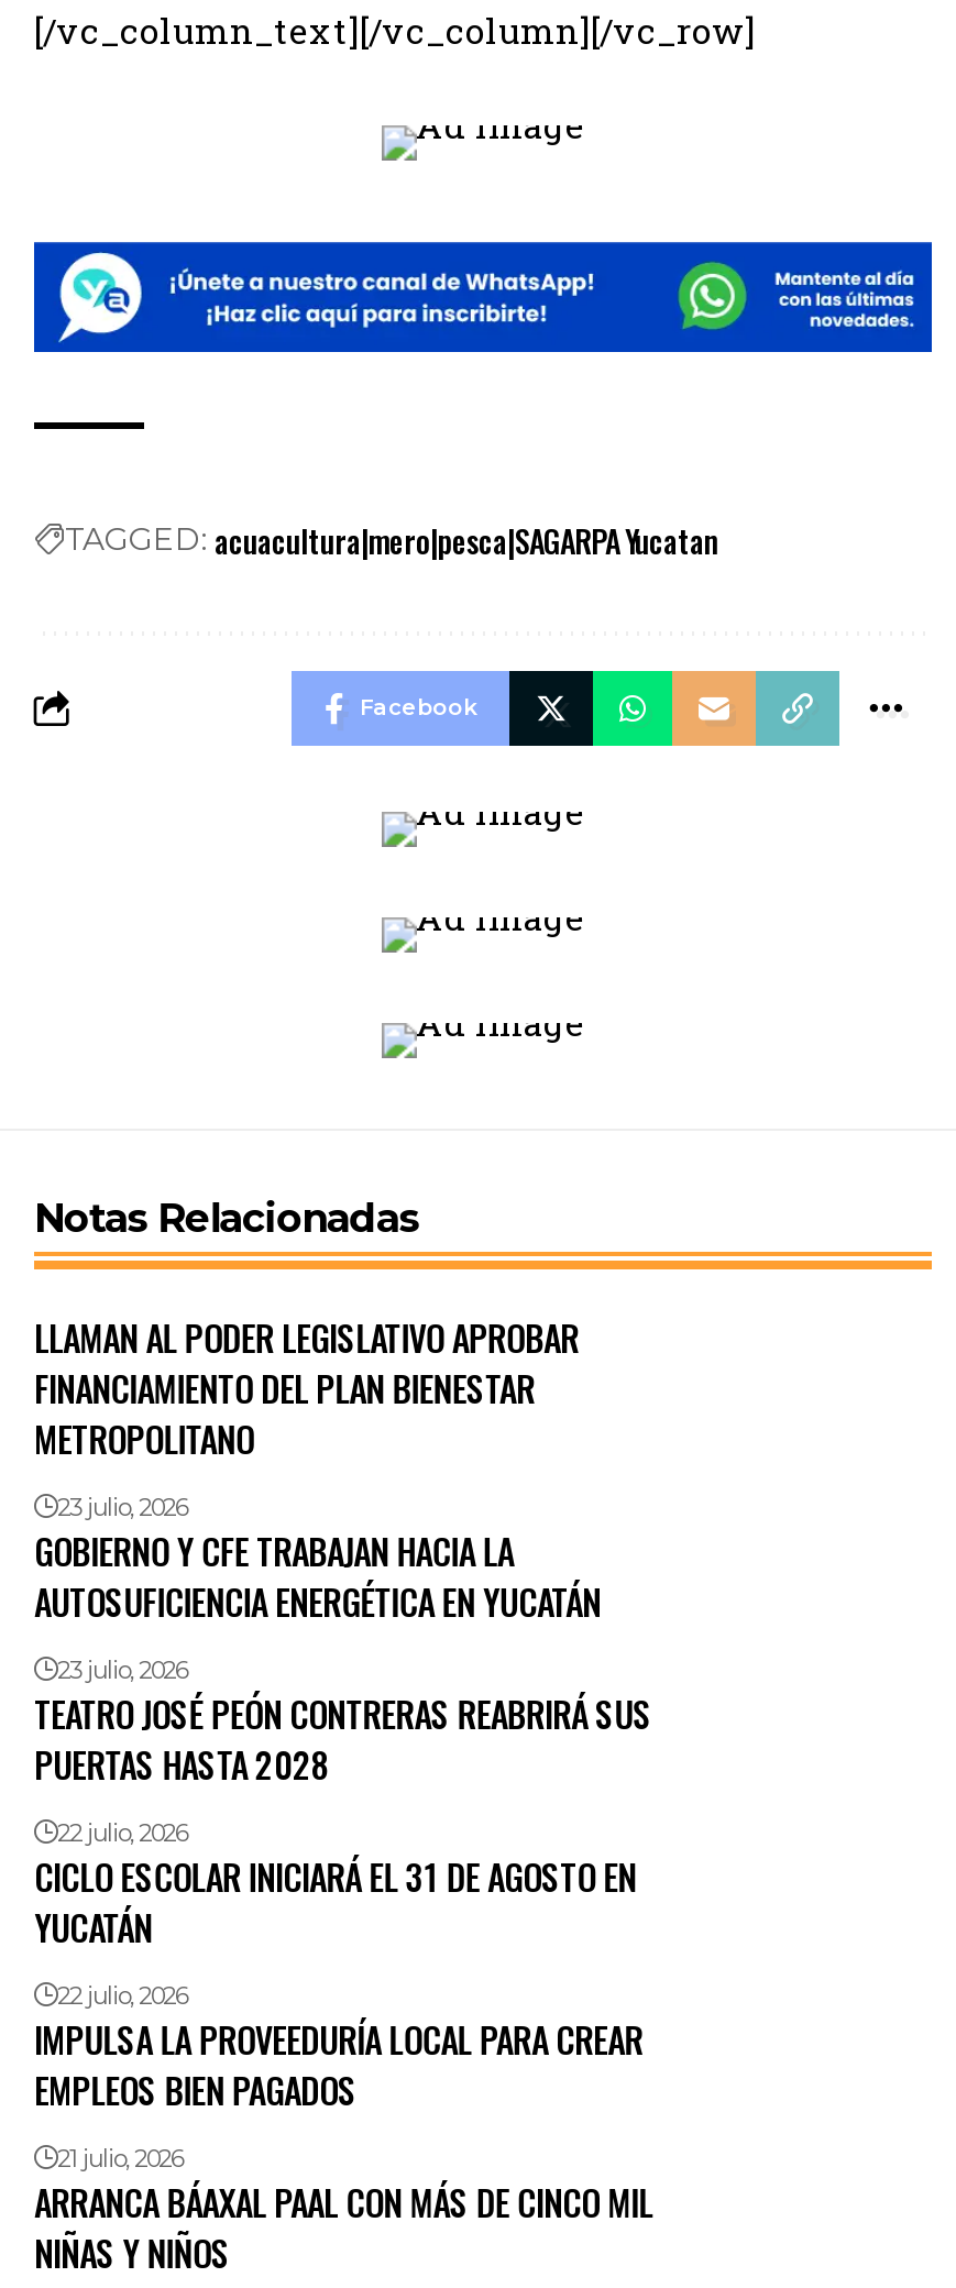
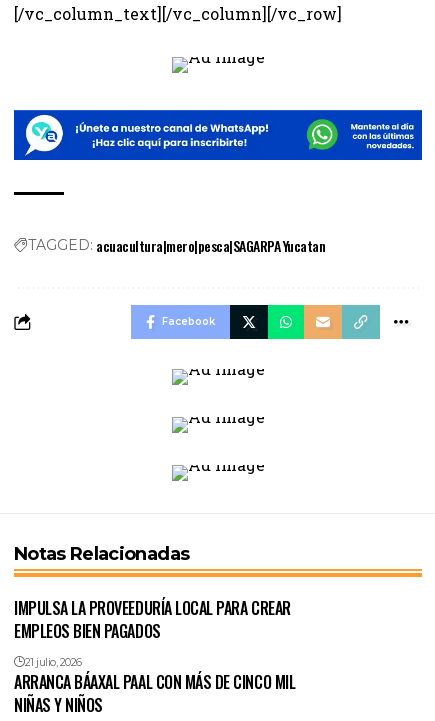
- LLAMAN AL PODER LEGISLATIVO APROBAR
- FINANCIAMIENTO DEL PLAN BIENESTAR
- METROPOLITANO
- 23 julio, 2026
- GOBIERNO Y CFE TRABAJAN HACIA LA
- AUTOSUFICIENCIA ENERGÉTICA EN YUCATÁN
- 23 julio, 2026
- TEATRO JOSÉ PEÓN CONTRERAS REABRIRÁ SUS
- PUERTAS HASTA 2028
- 22 julio, 2026
- CICLO ESCOLAR INICIARÁ EL 31 DE AGOSTO EN
- YUCATÁN
- 22 julio, 2026
